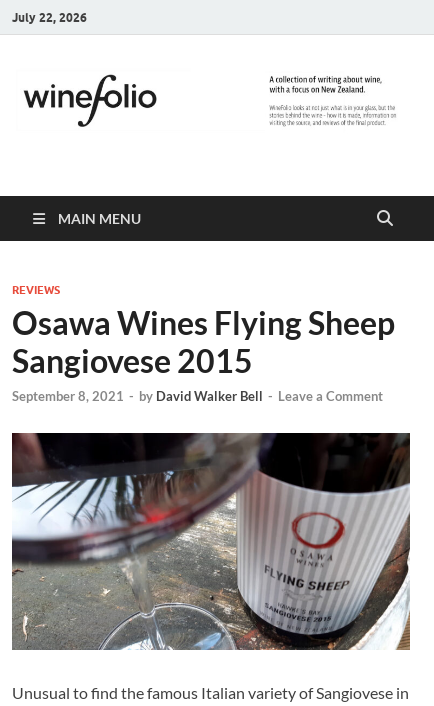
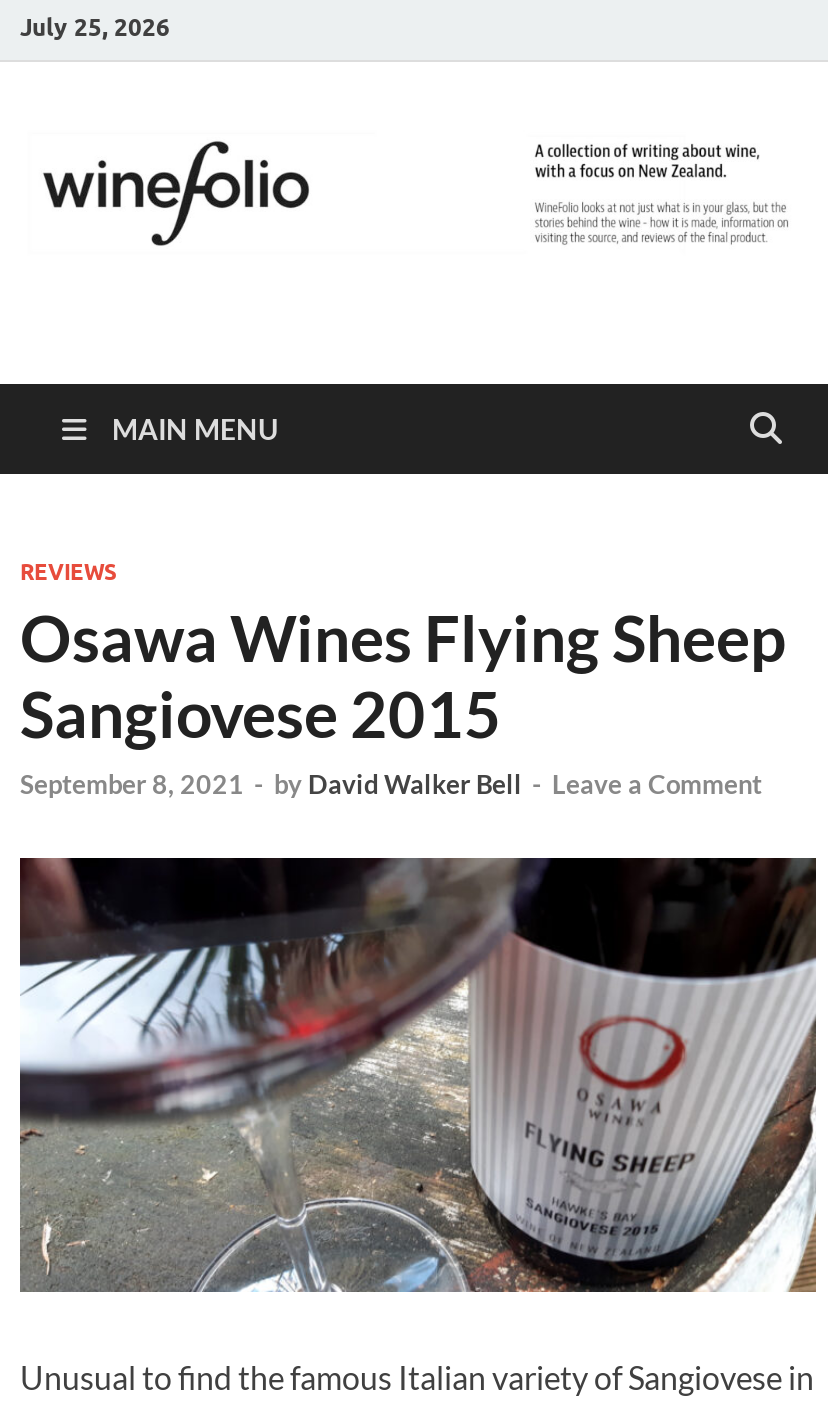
- July 22, 2026
+ July 25, 2026
